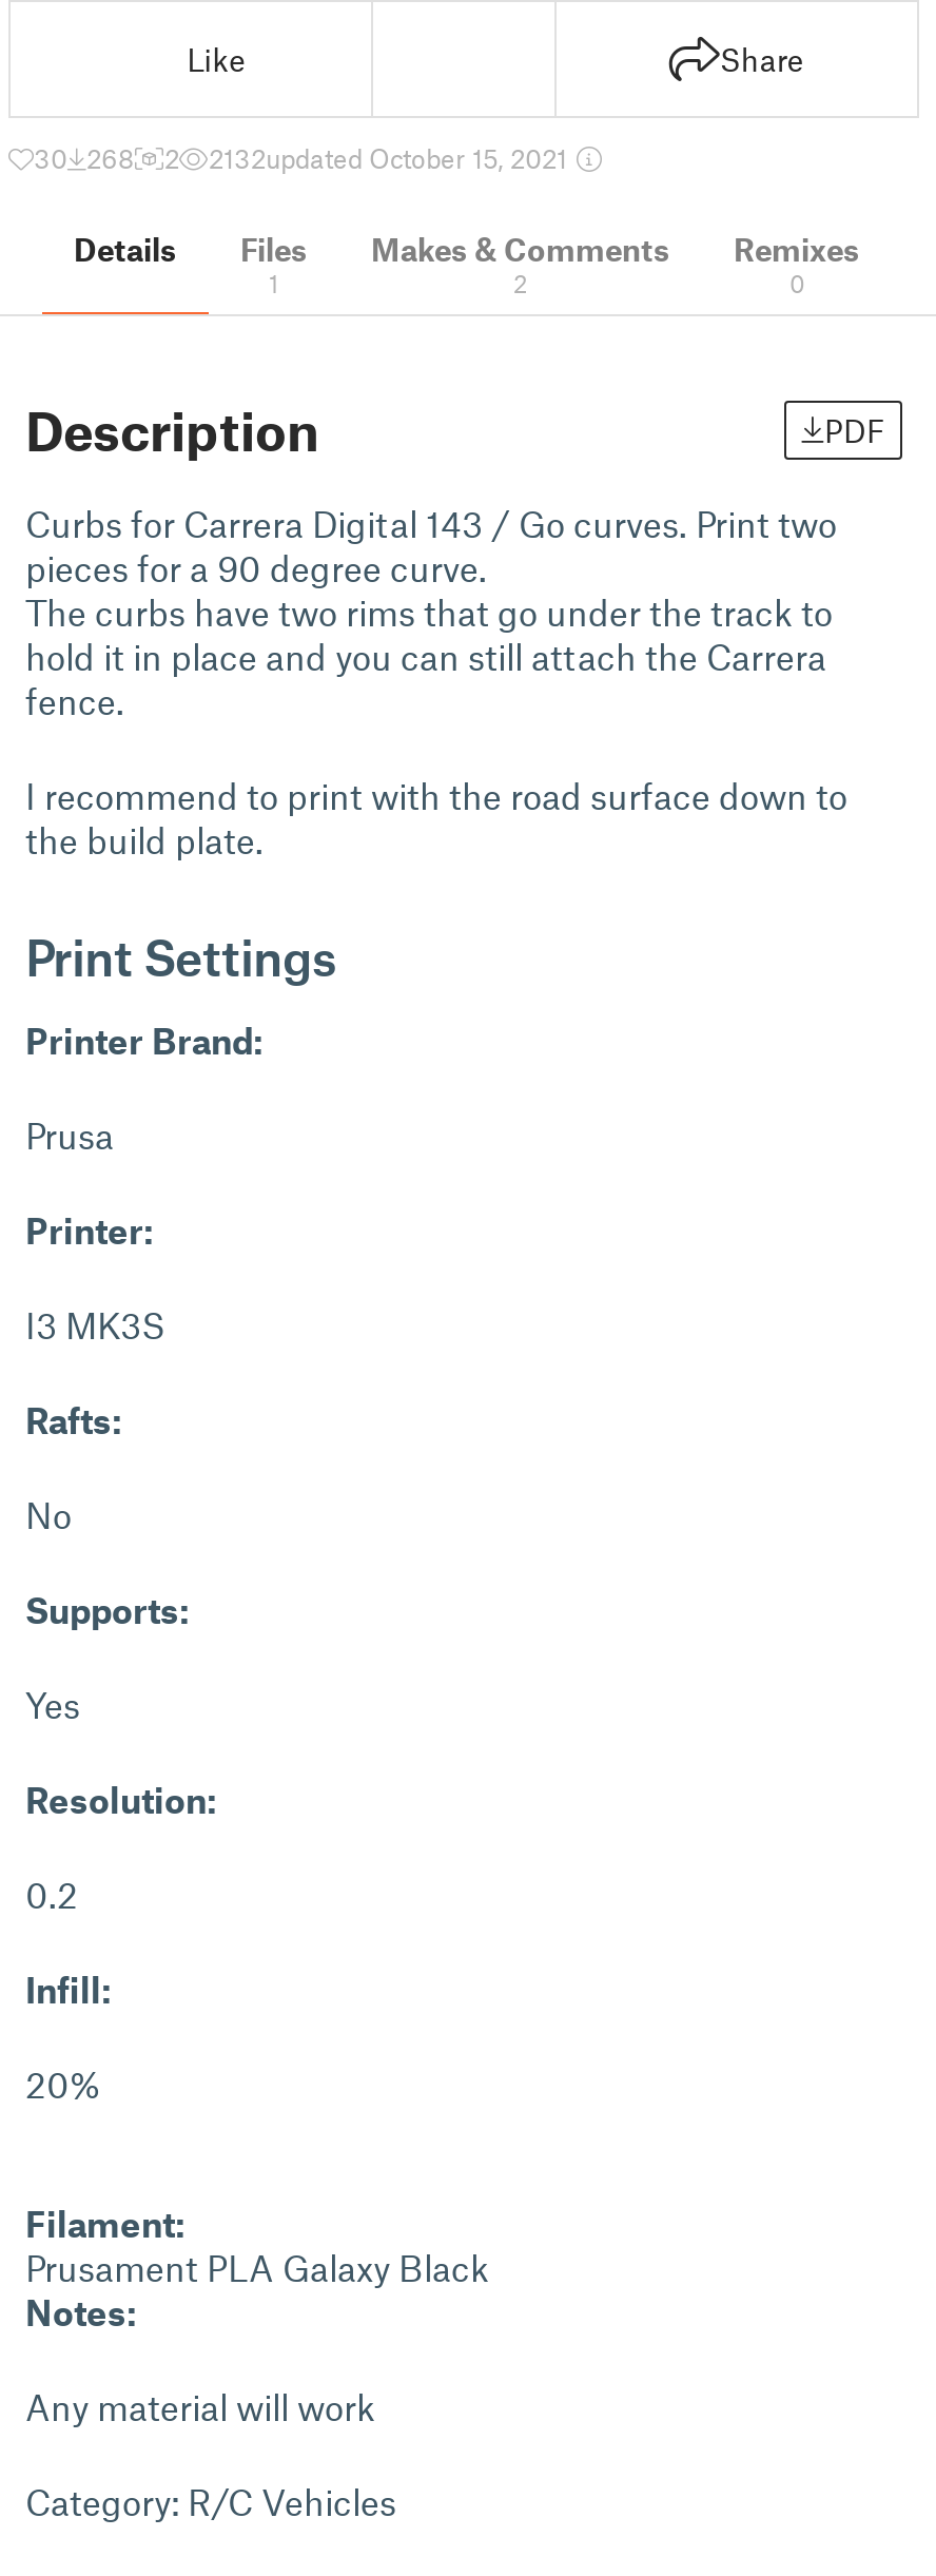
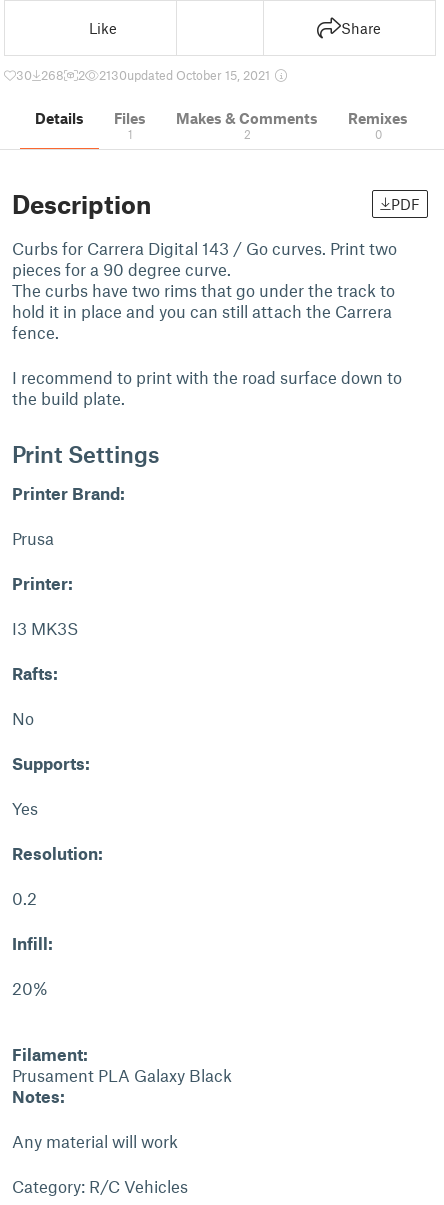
- 2132updated October 15, 2021
+ 2130updated October 15, 2021
